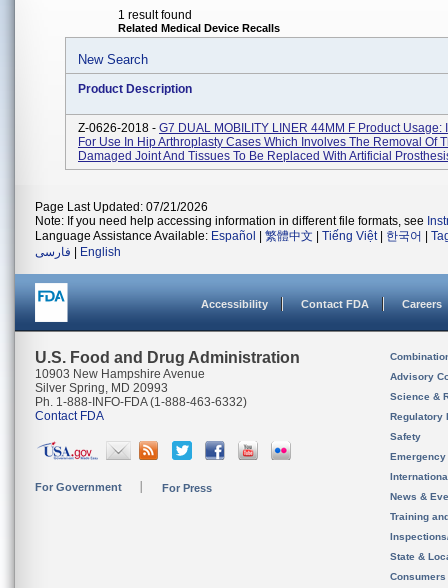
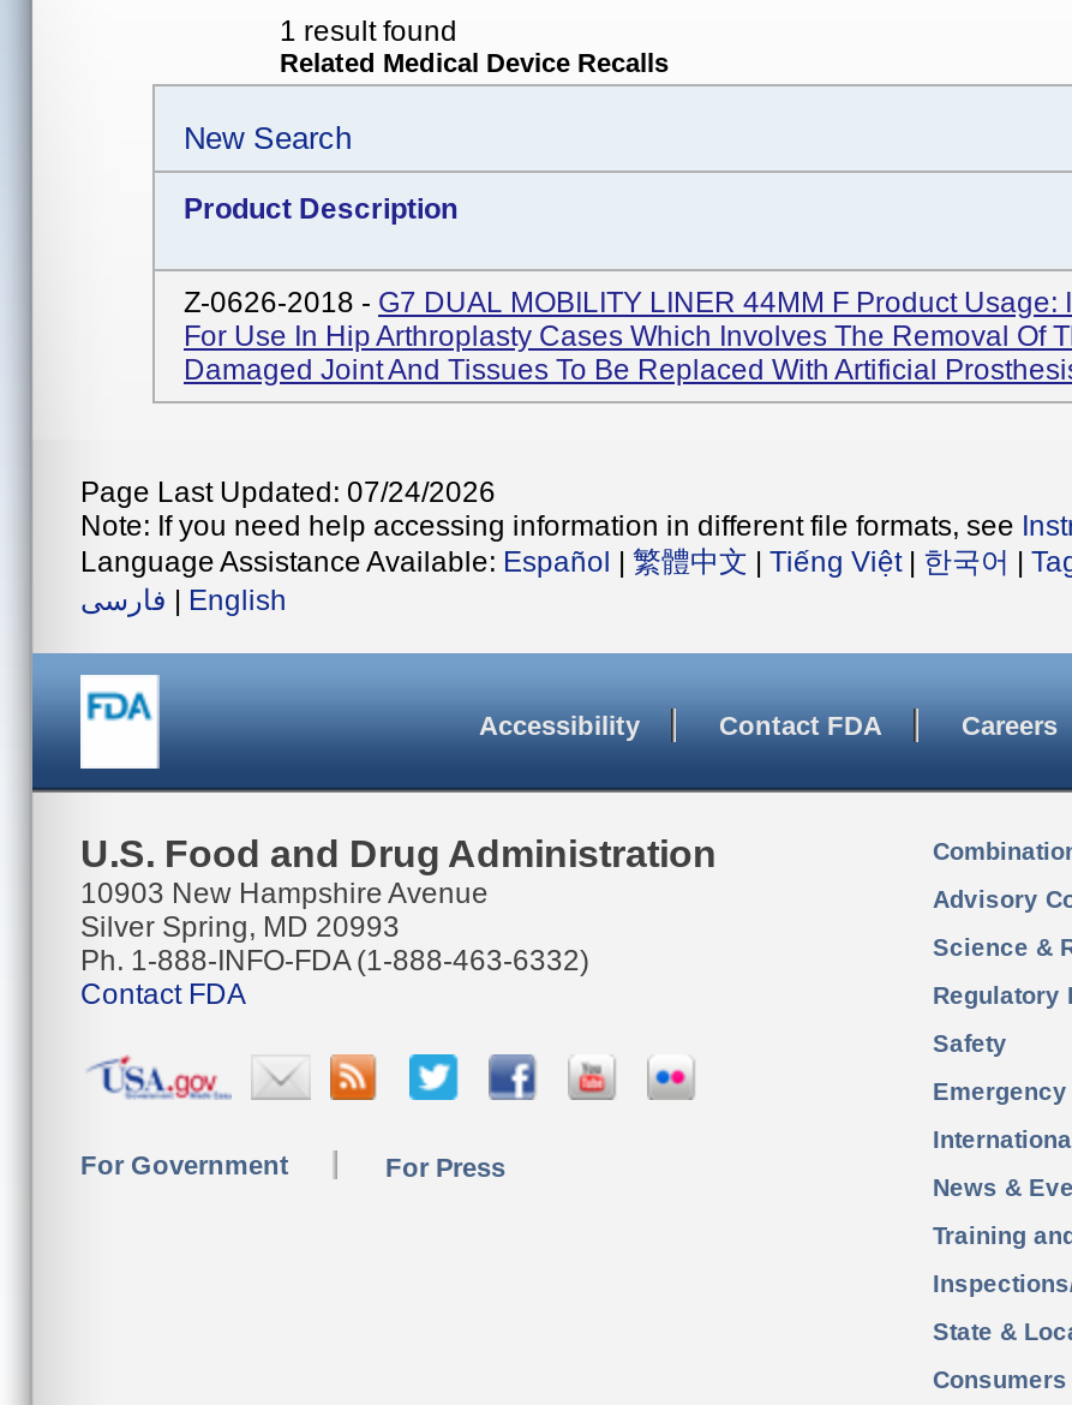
- Page Last Updated: 07/21/2026
+ Page Last Updated: 07/24/2026
